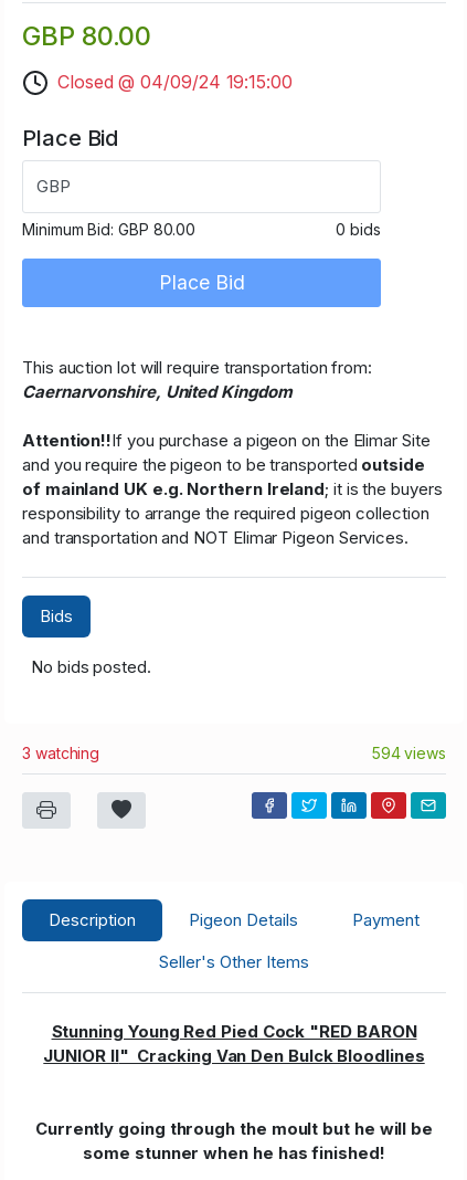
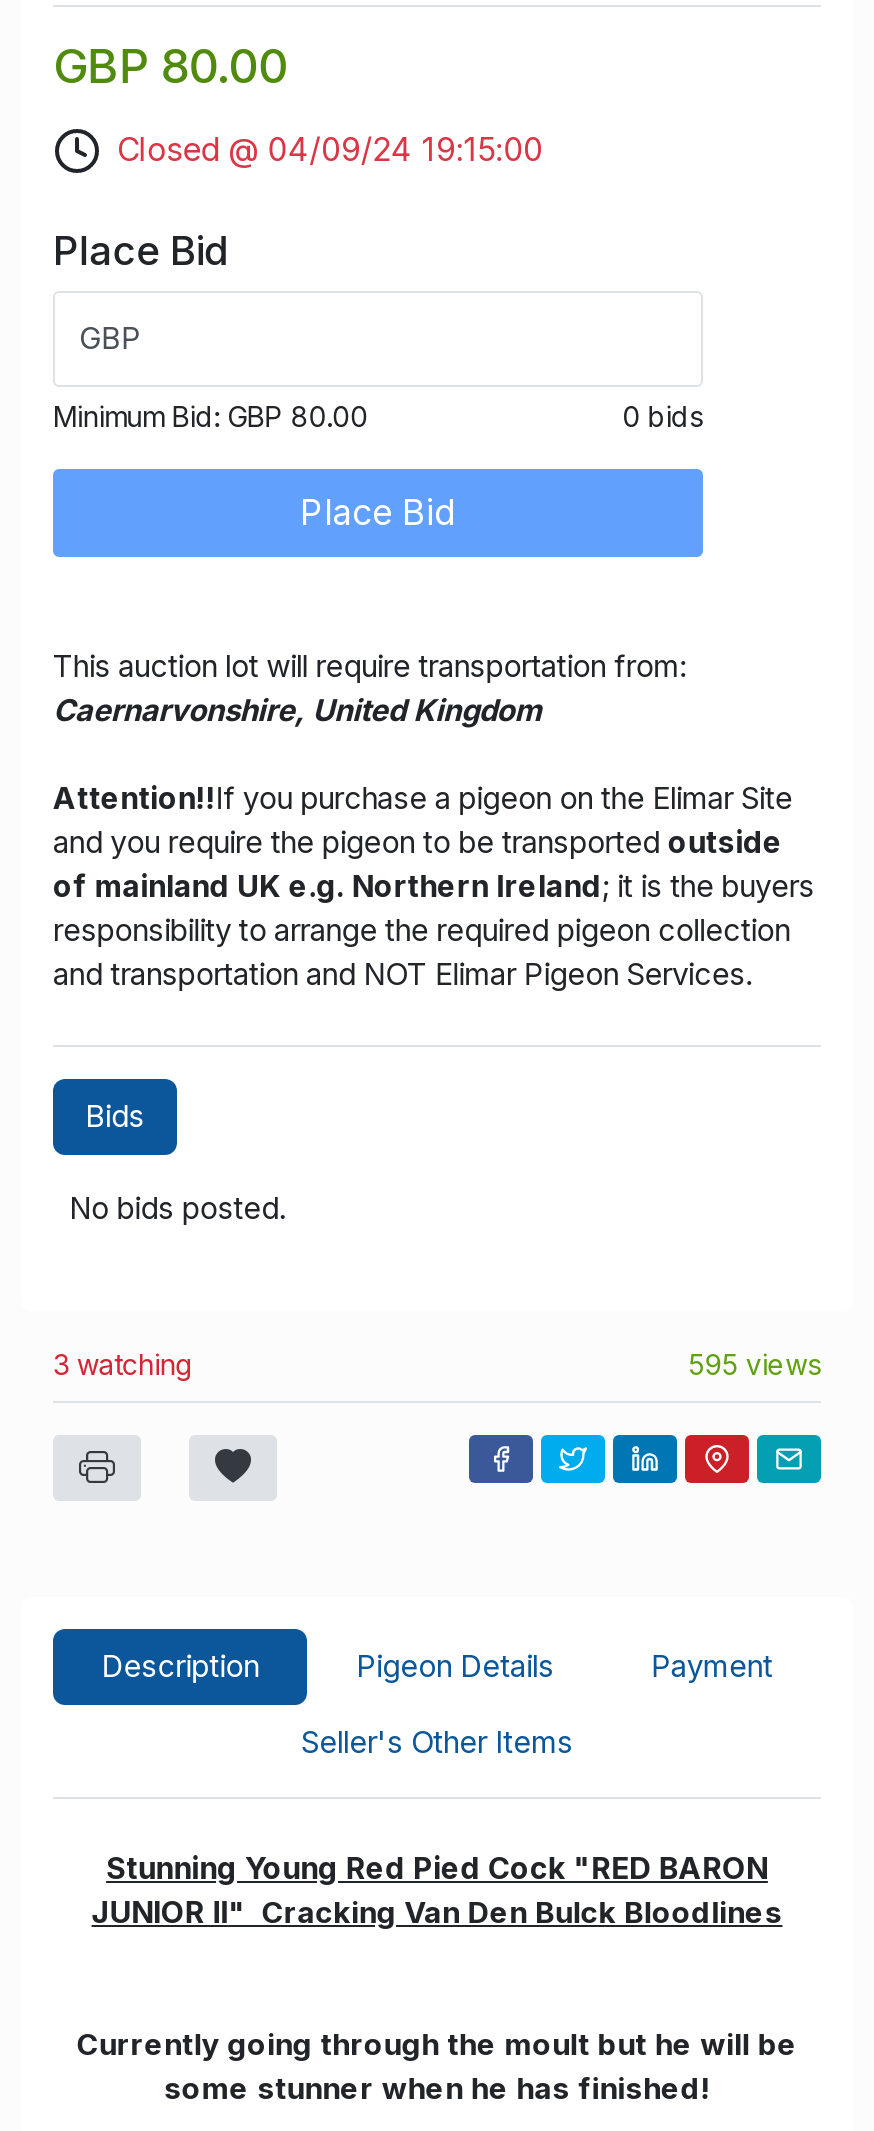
- 594 views
+ 595 views
